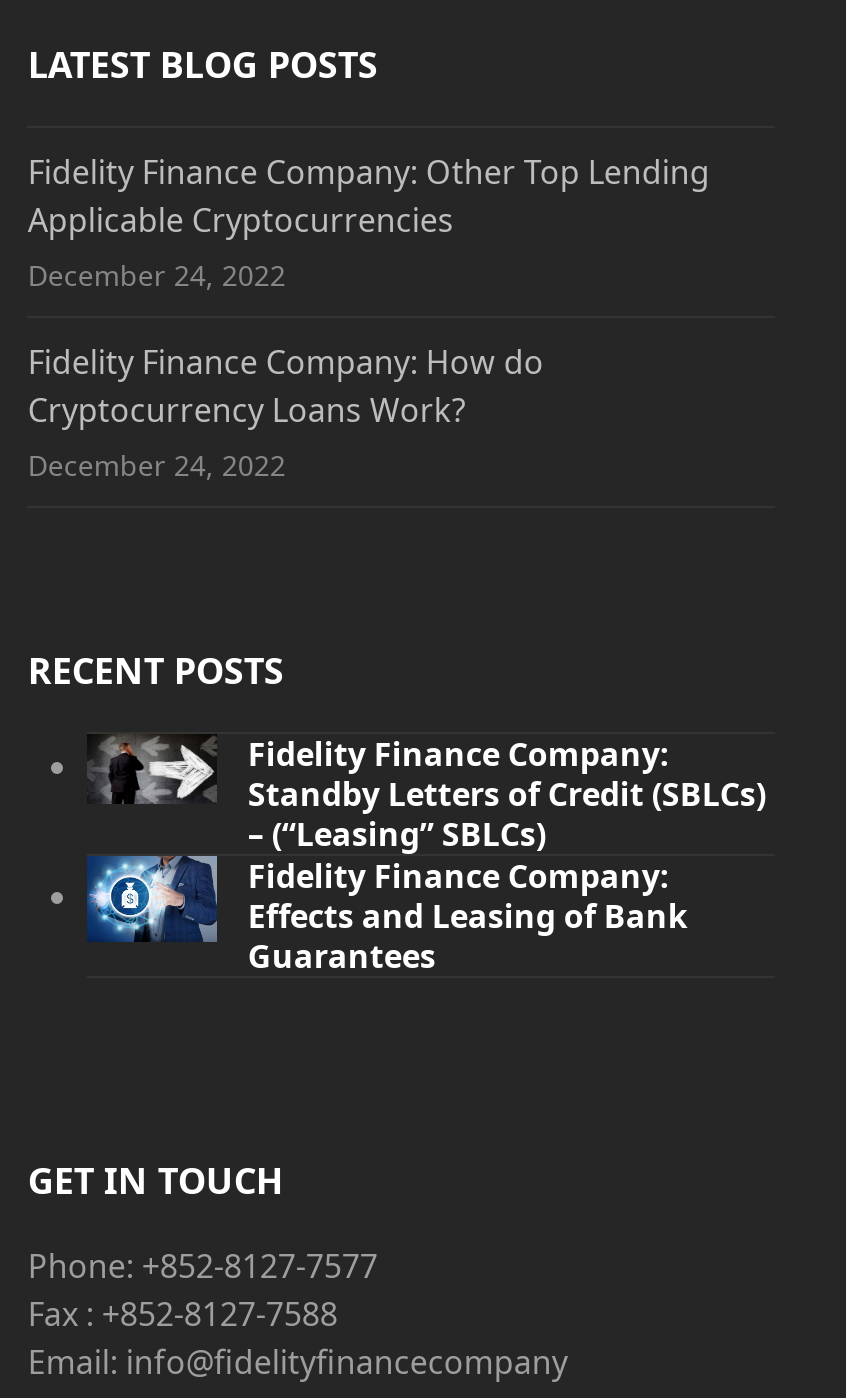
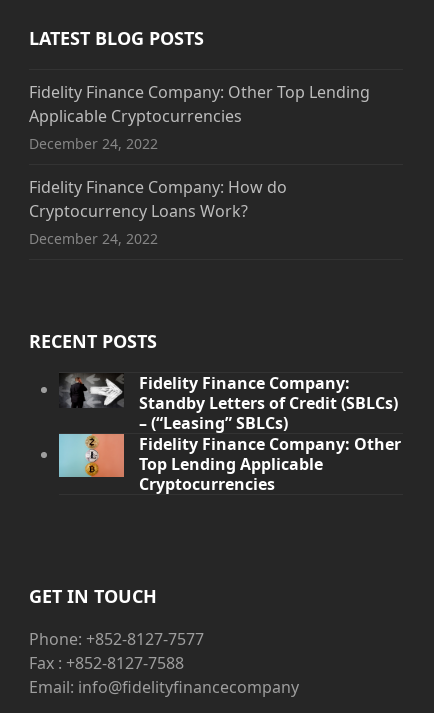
- [image]
- Fidelity Finance Company:
- Effects and Leasing of Bank
- Guarantees
+ [image]
+ Fidelity Finance Company: Other
+ Top Lending Applicable
+ Cryptocurrencies
